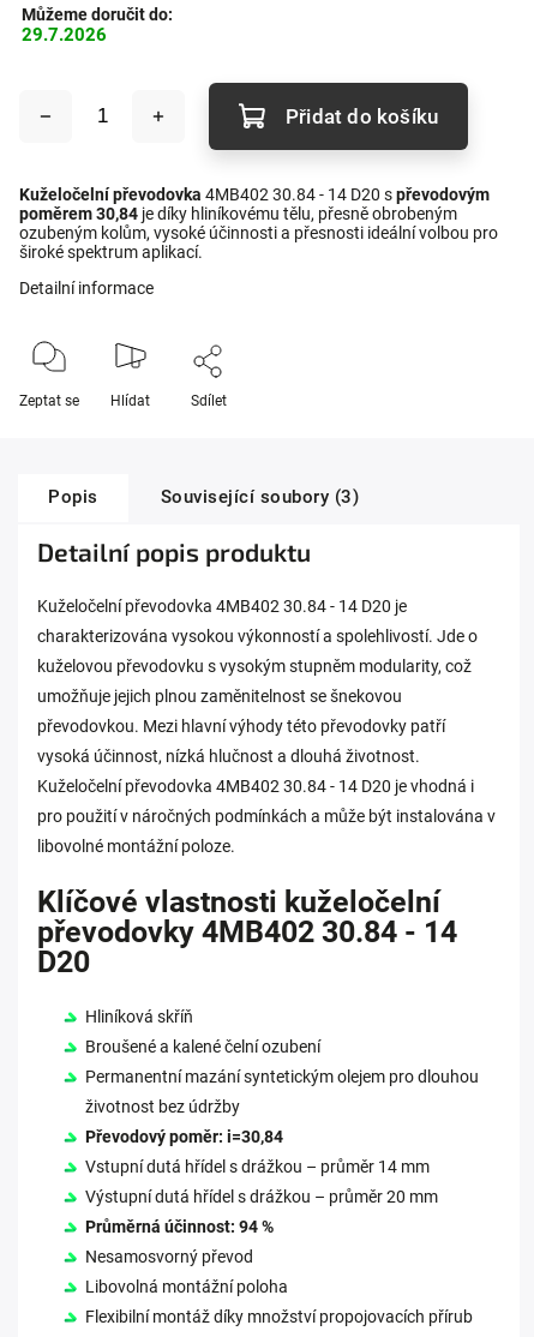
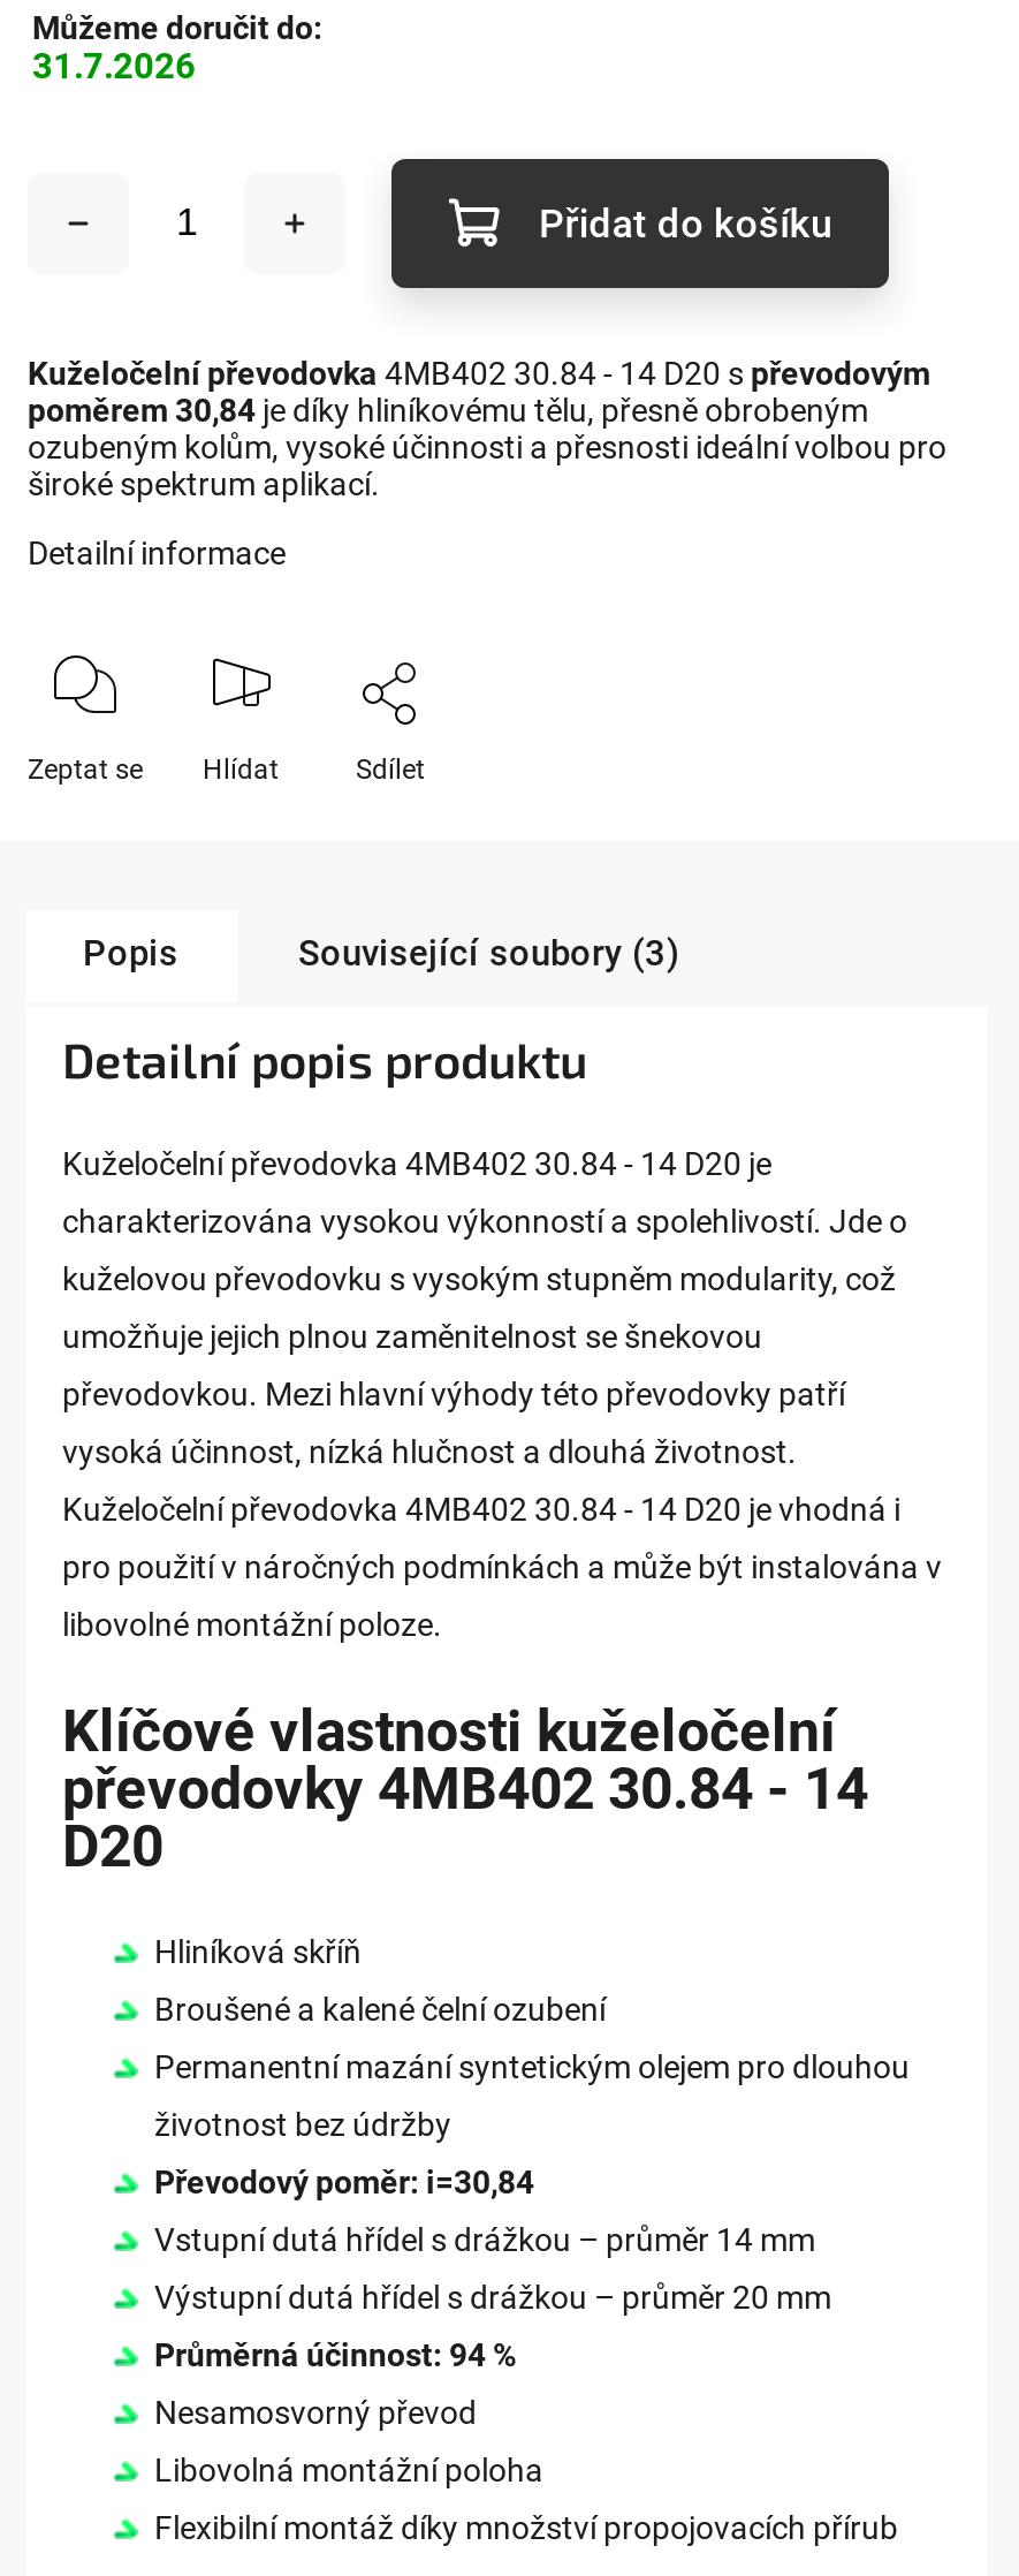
- 29.7.2026
+ 31.7.2026
